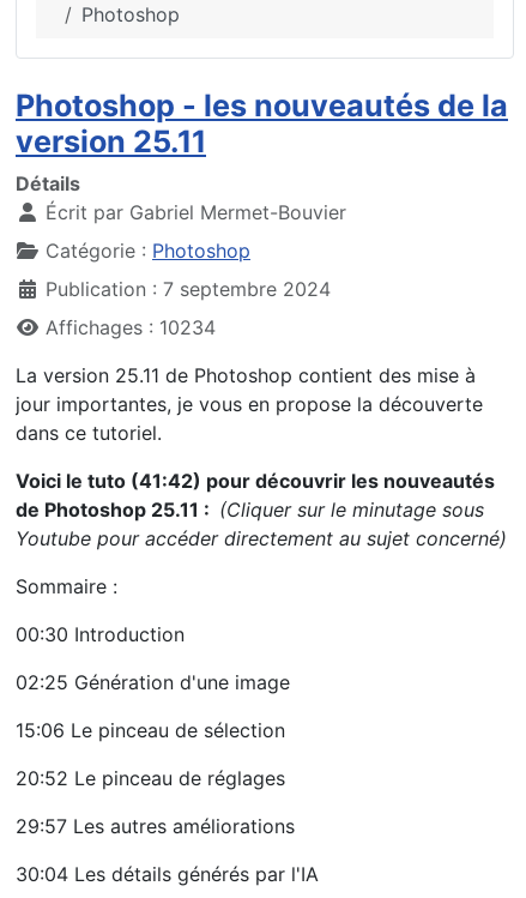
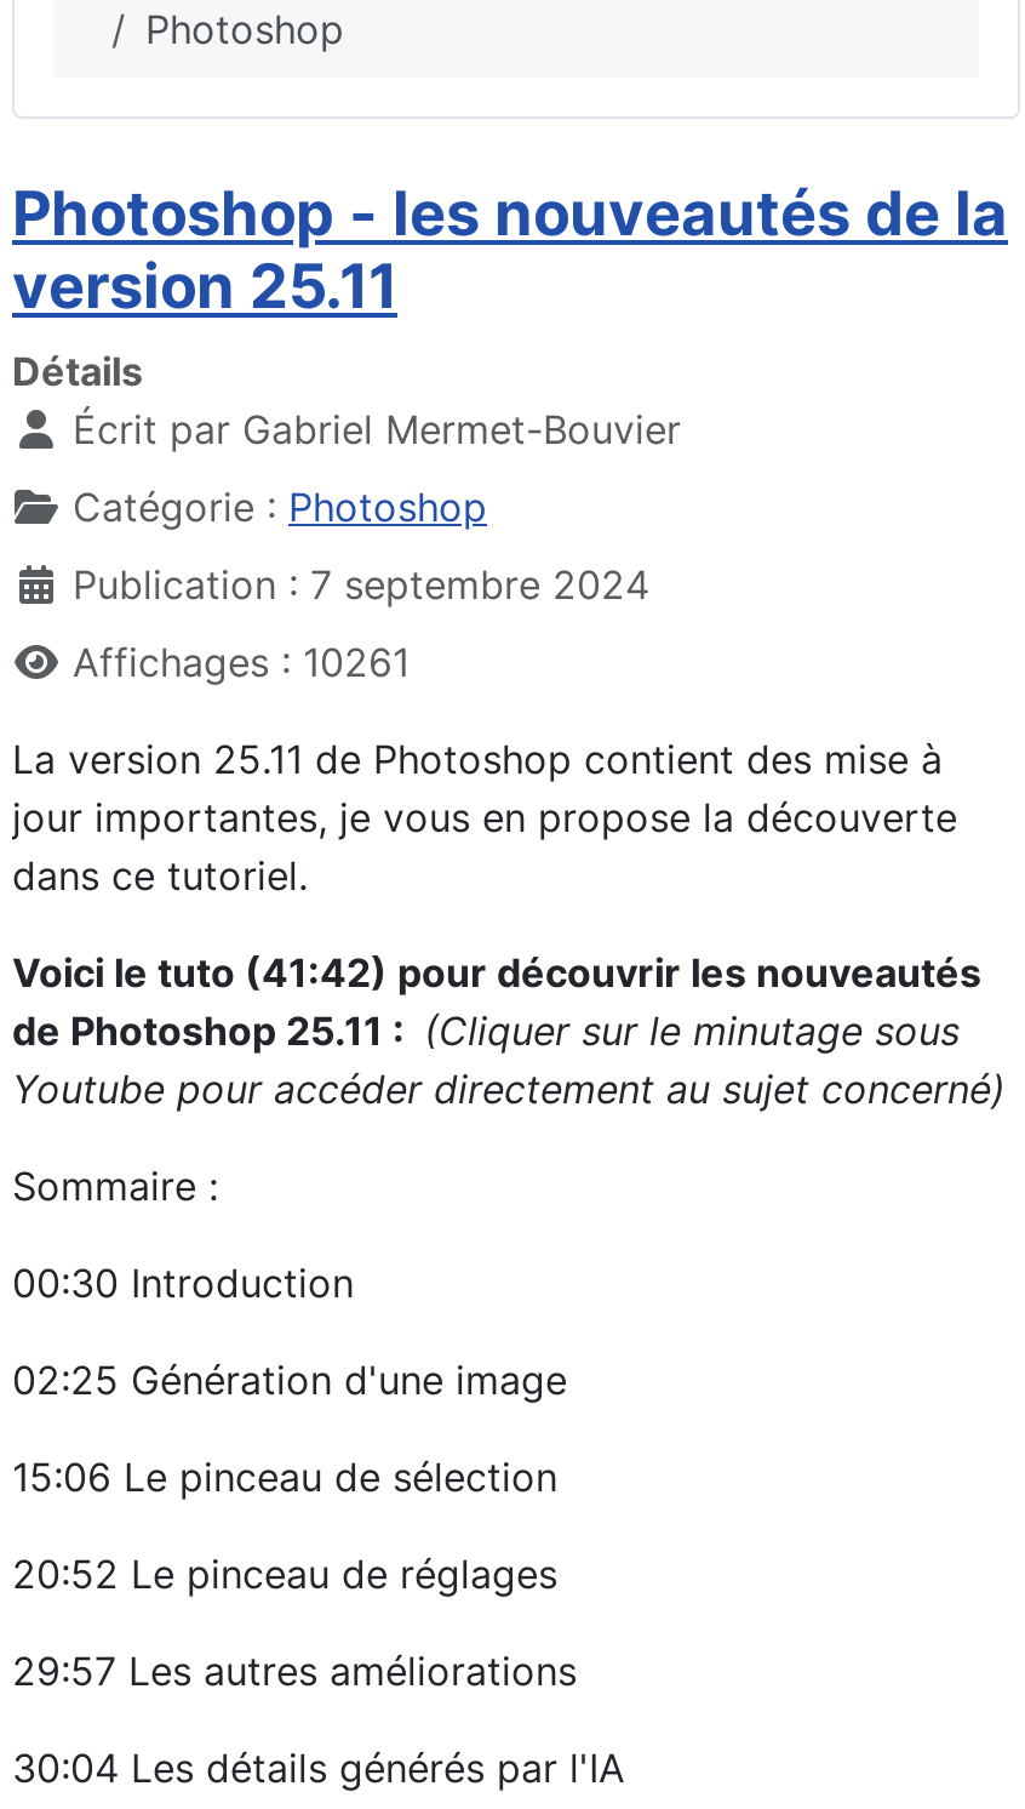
- Affichages : 10234
+ Affichages : 10261
